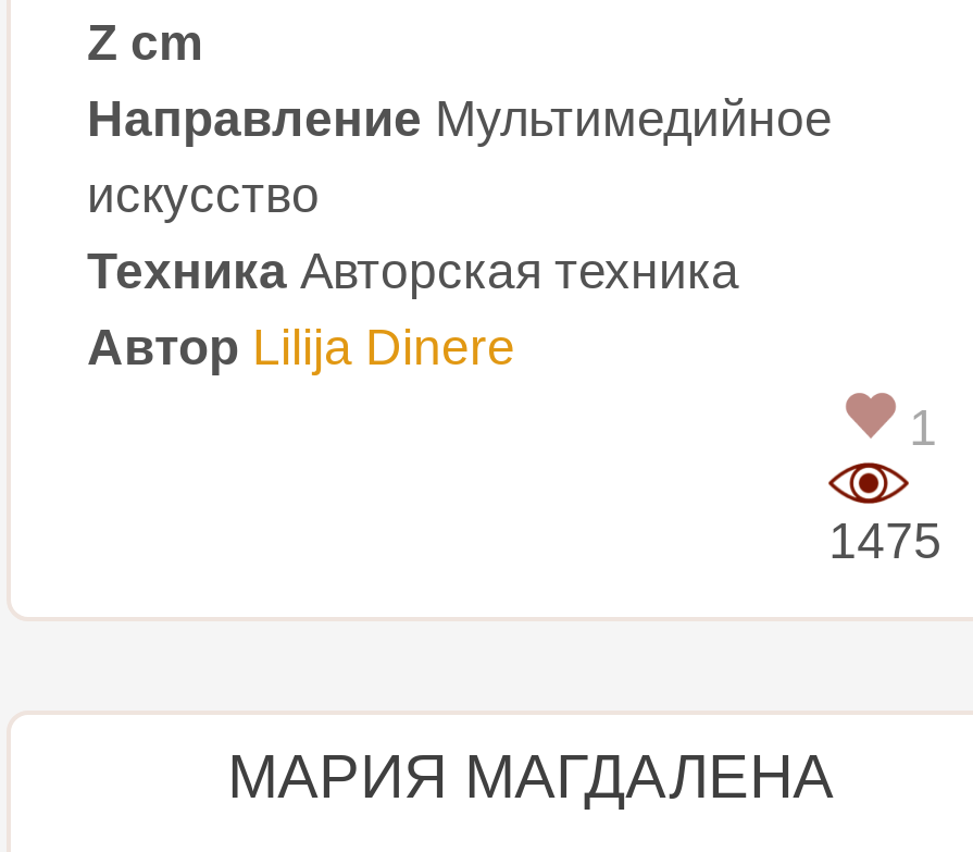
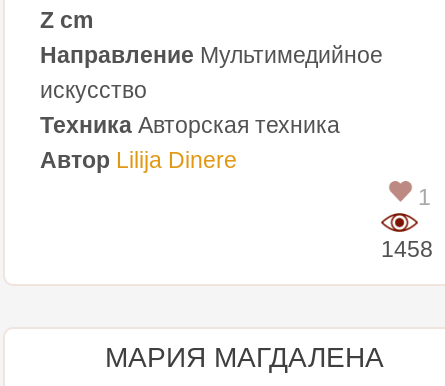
- 1475
+ 1458
